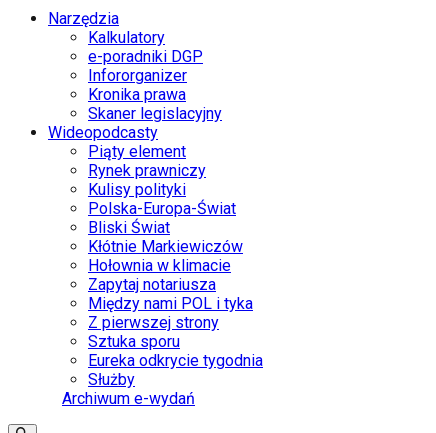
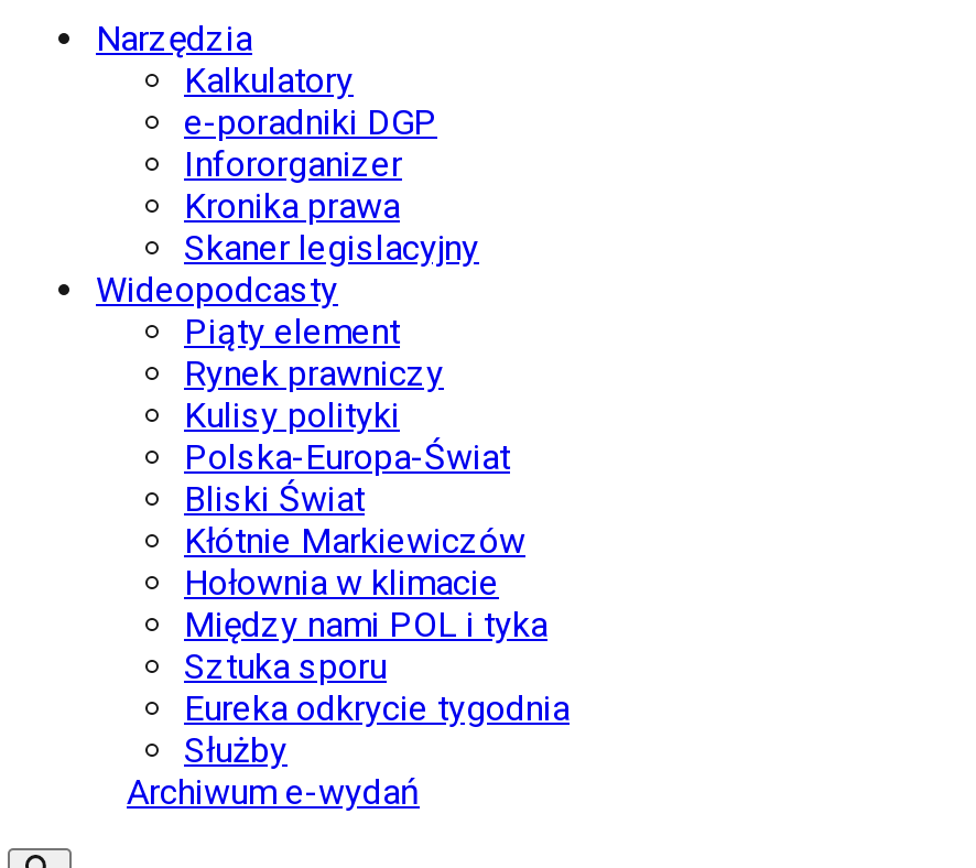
- Zapytaj notariusza

- Z pierwszej strony
